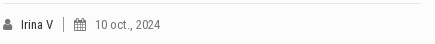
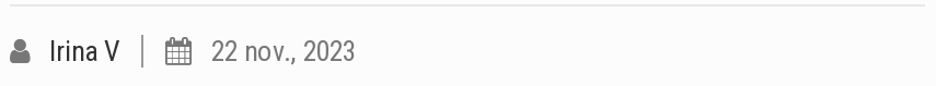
- 10 oct., 2024
+ 22 nov., 2023
